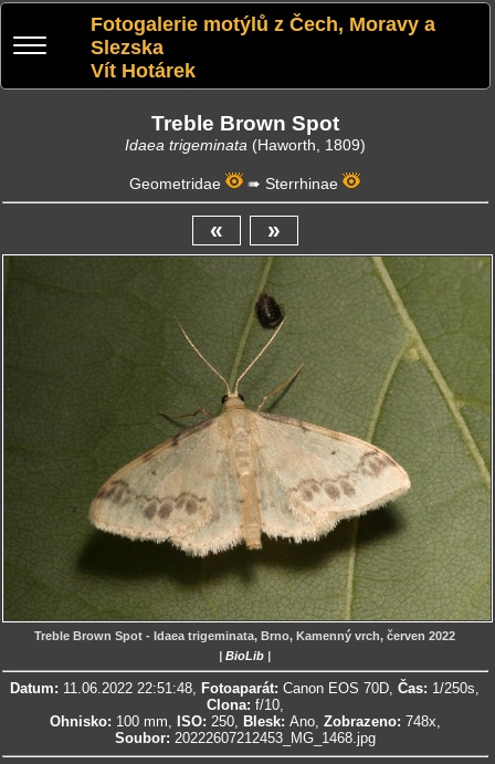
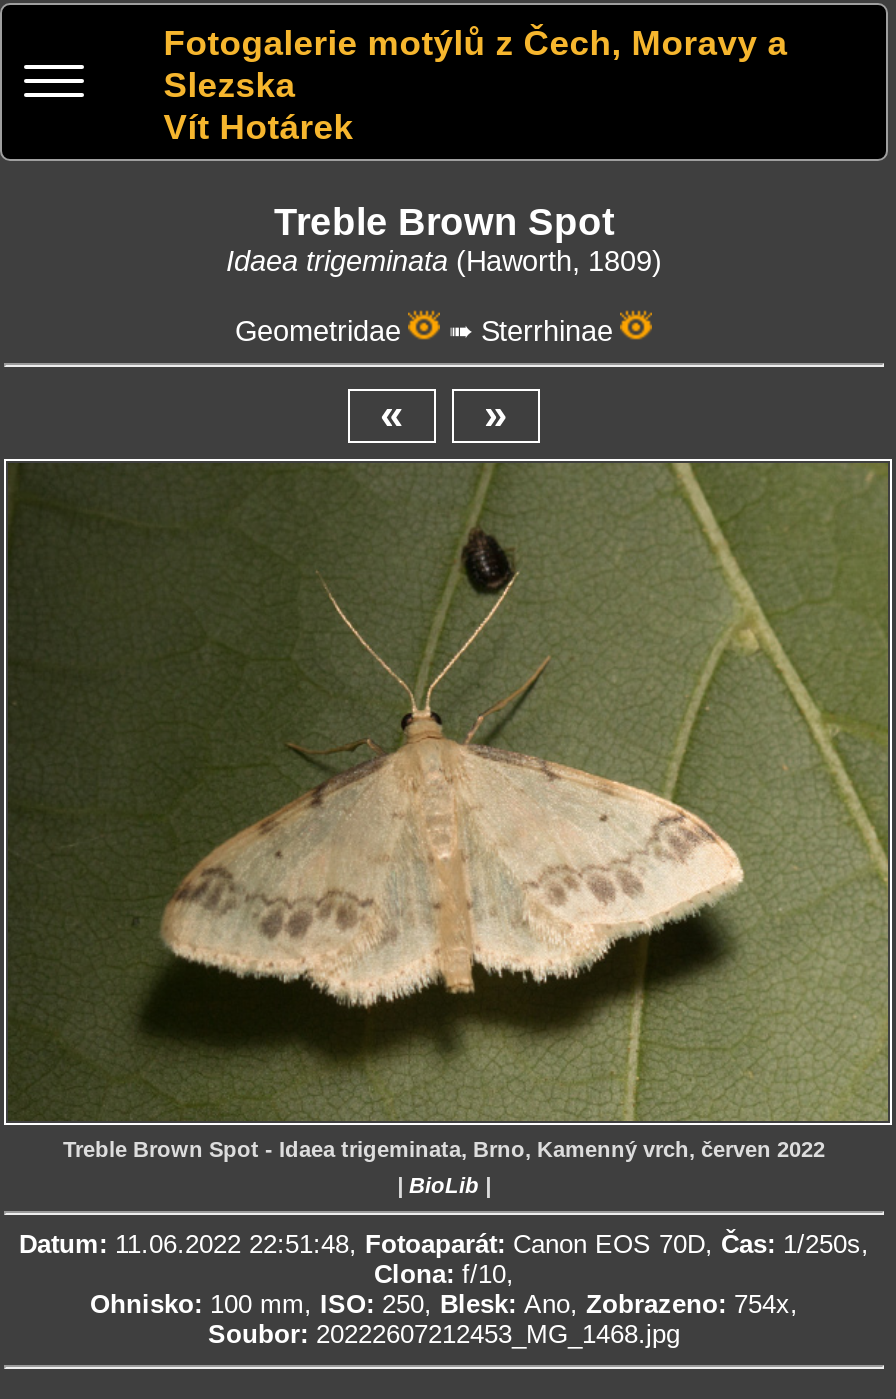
- Ohnisko: 100 mm, ISO: 250, Blesk: Ano, Zobrazeno: 748x,
+ Ohnisko: 100 mm, ISO: 250, Blesk: Ano, Zobrazeno: 754x,
